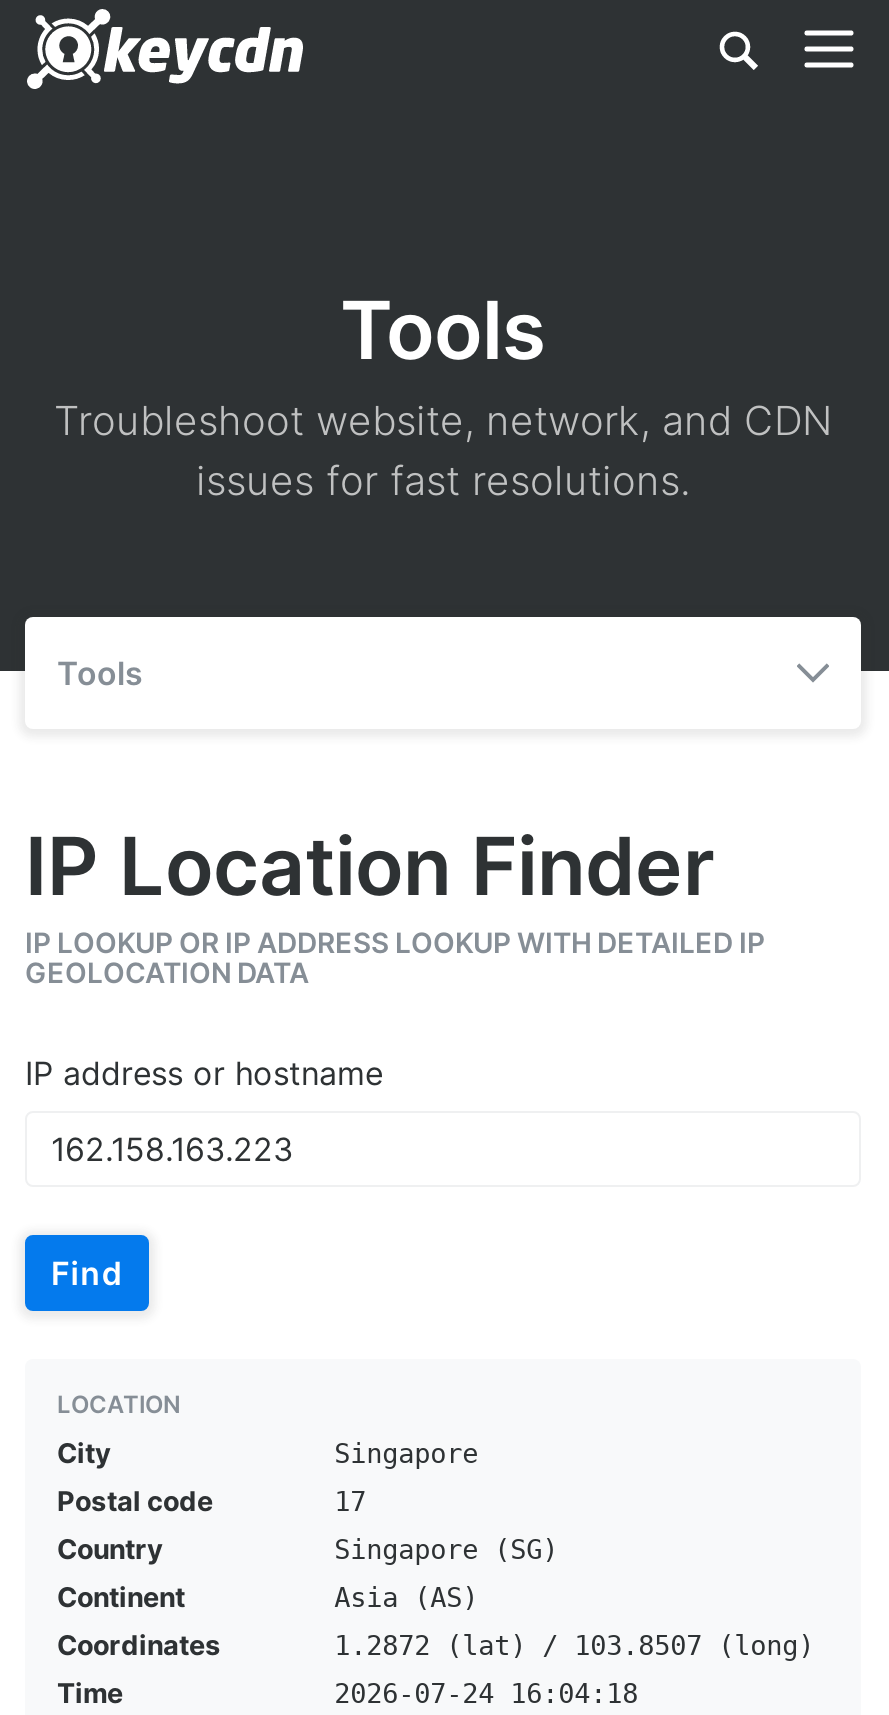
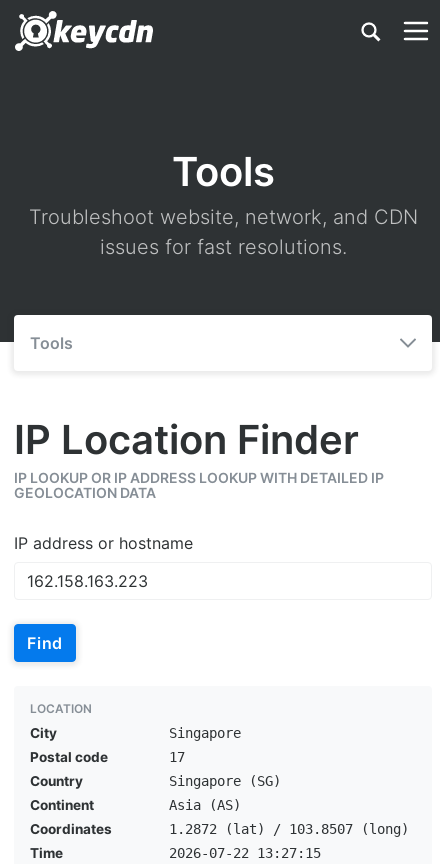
- 2026-07-24 16:04:18
+ 2026-07-22 13:27:15
